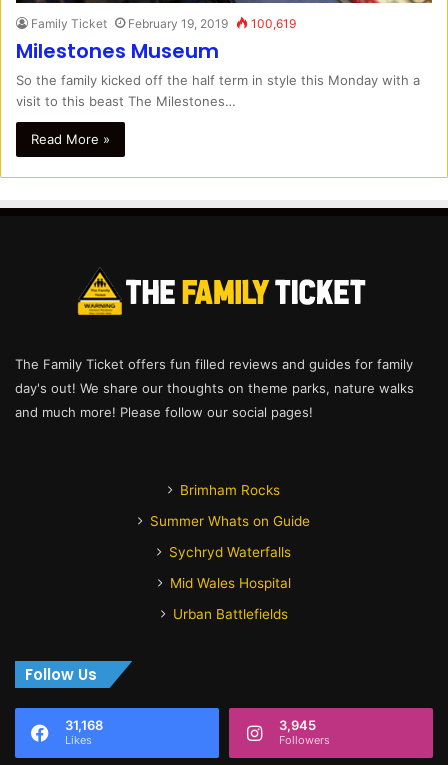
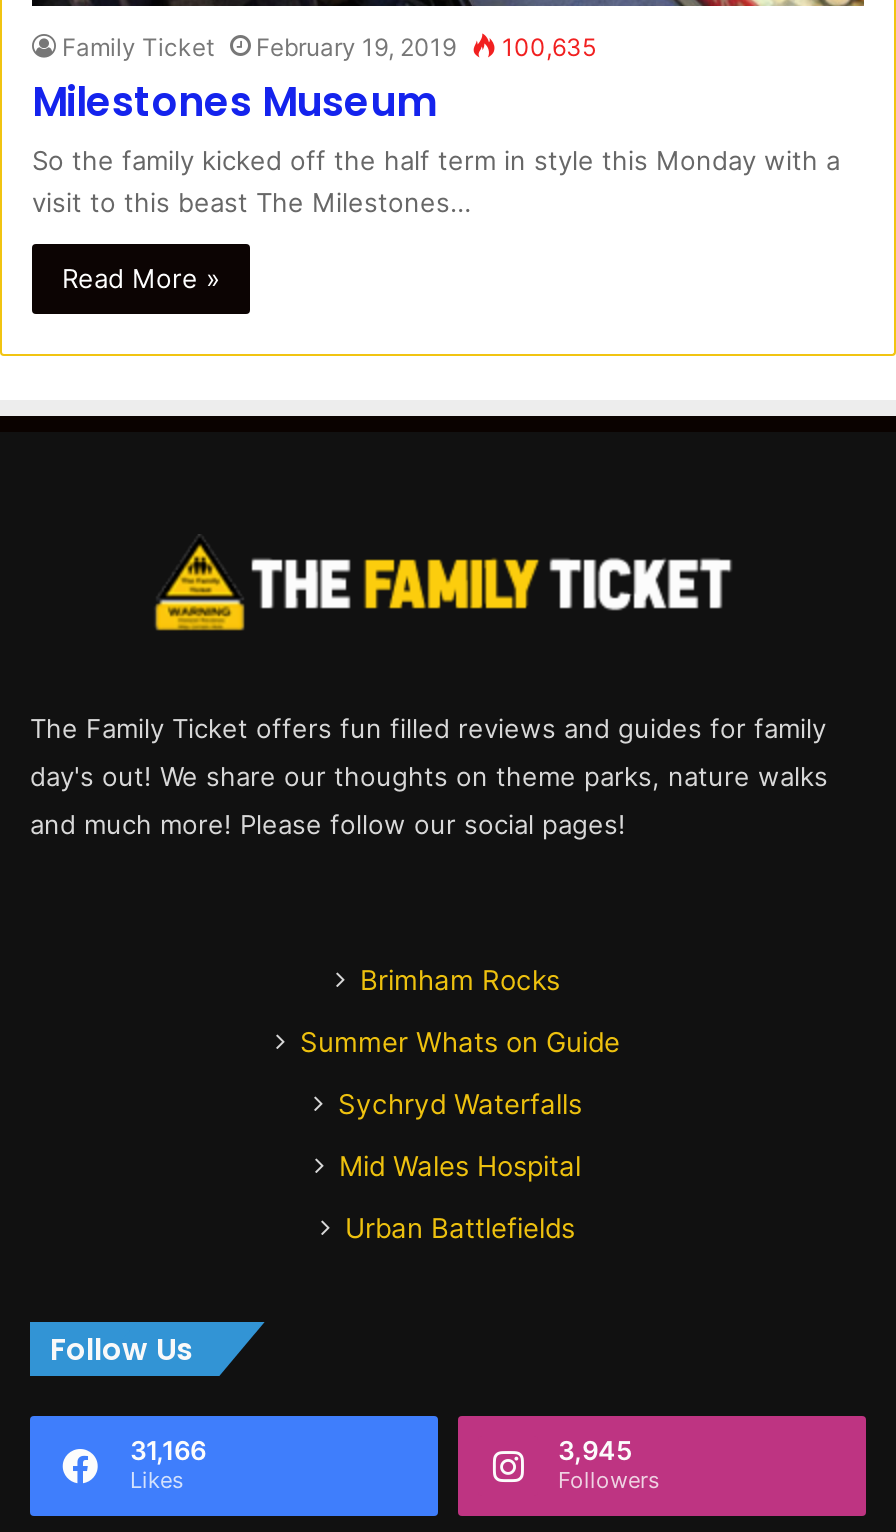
- Family Ticket February 19, 2019 100,619
+ Family Ticket February 19, 2019 100,635

- 31,168
+ 31,166
